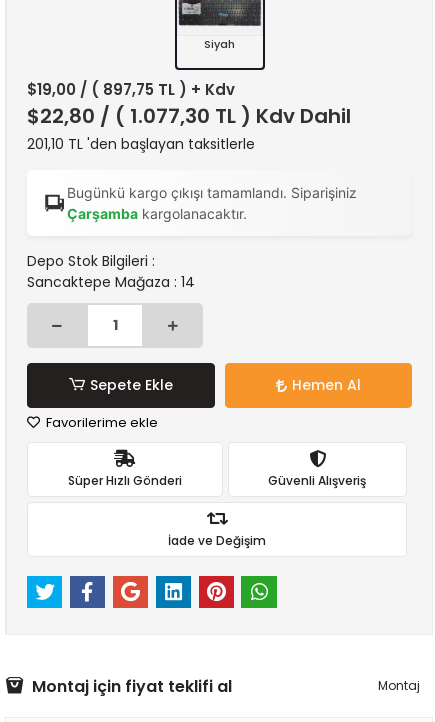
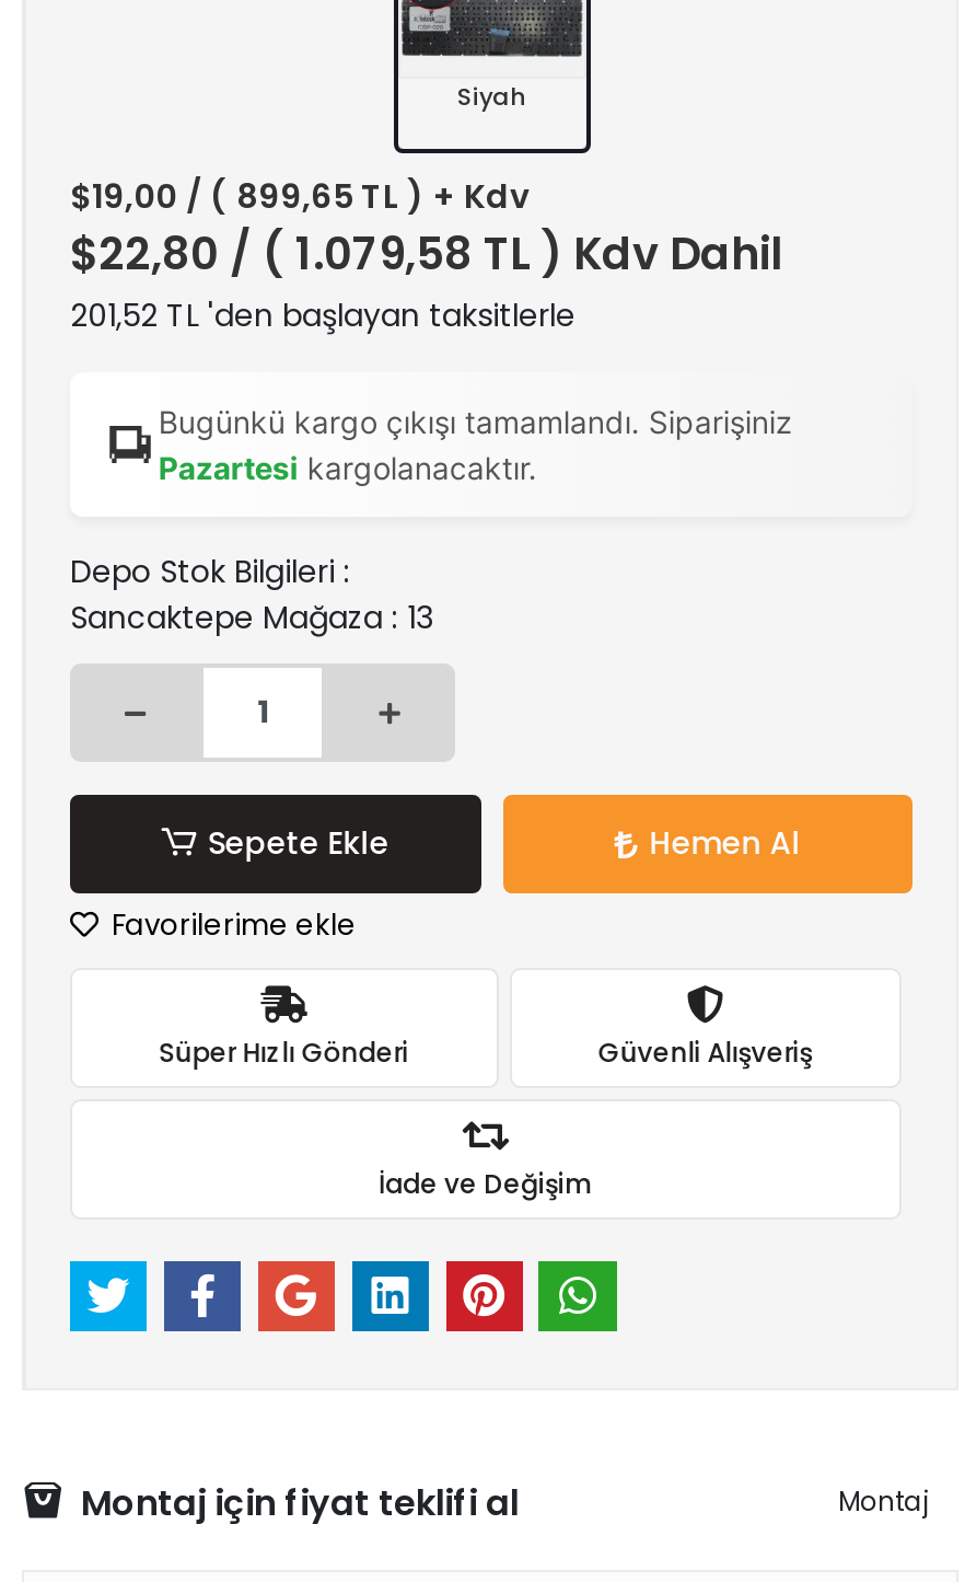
- $19,00 / ( 897,75 TL ) + Kdv
+ $19,00 / ( 899,65 TL ) + Kdv

- $22,80 / ( 1.077,30 TL ) Kdv Dahil
+ $22,80 / ( 1.079,58 TL ) Kdv Dahil

- 201,10 TL 'den başlayan taksitlerle
+ 201,52 TL 'den başlayan taksitlerle

- Çarşamba kargolanacaktır.
+ Pazartesi kargolanacaktır.

- Sancaktepe Mağaza : 14
+ Sancaktepe Mağaza : 13
